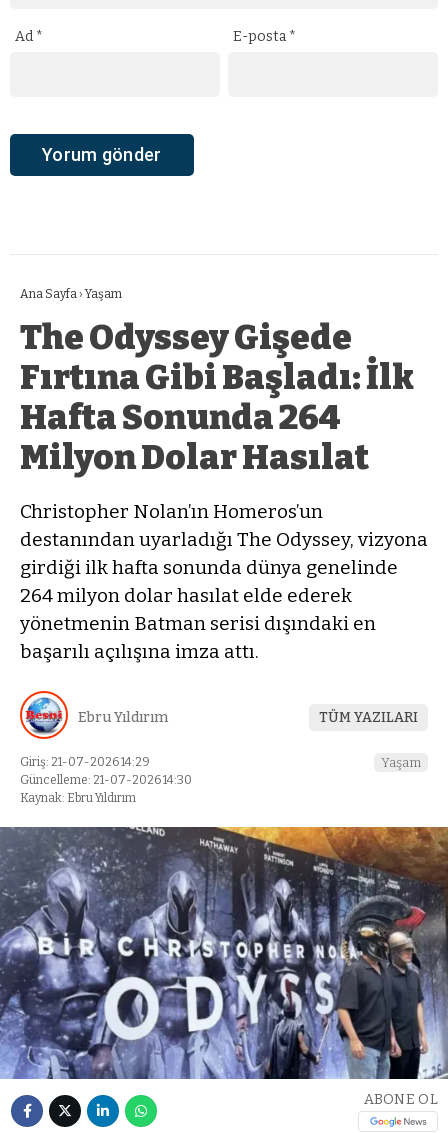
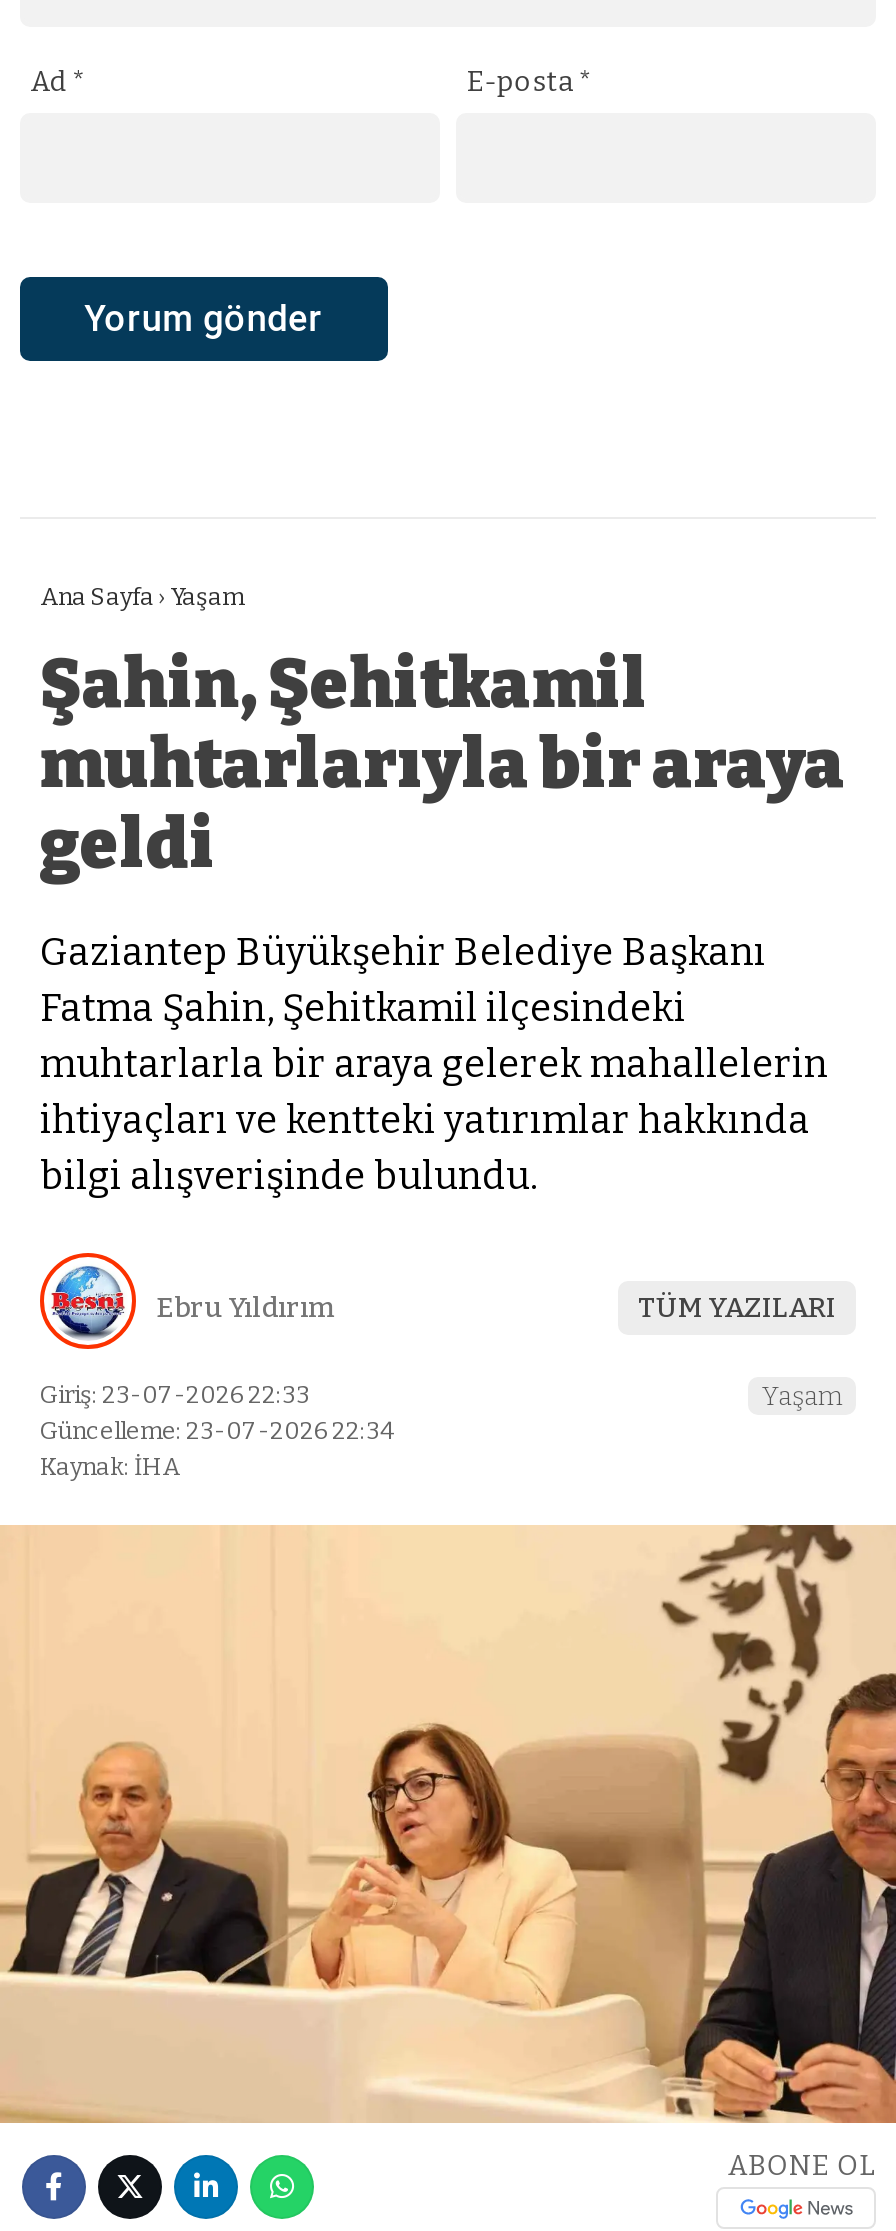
- The Odyssey Gişede
- Fırtına Gibi Başladı: İlk
- Hafta Sonunda 264
- Milyon Dolar Hasılat
+ Şahin, Şehitkamil
+ muhtarlarıyla bir araya
+ geldi

- Christopher Nolan’ın Homeros’un
- destanından uyarladığı The Odyssey, vizyona
- girdiği ilk hafta sonunda dünya genelinde
- 264 milyon dolar hasılat elde ederek
- yönetmenin Batman serisi dışındaki en
- başarılı açılışına imza attı.
+ Gaziantep Büyükşehir Belediye Başkanı
+ Fatma Şahin, Şehitkamil ilçesindeki
+ muhtarlarla bir araya gelerek mahallelerin
+ ihtiyaçları ve kentteki yatırımlar hakkında
+ bilgi alışverişinde bulundu.

moved up: [image] | Ebru Yıldırım | TÜM YAZILARI | Yaşam

- Giriş: 21-07-2026 14:29
- Güncelleme: 21-07-2026 14:30
- Kaynak: Ebru Yıldırım
+ Giriş: 23-07-2026 22:33
+ Güncelleme: 23-07-2026 22:34
+ Kaynak: İHA

- [image]
+ [image]
